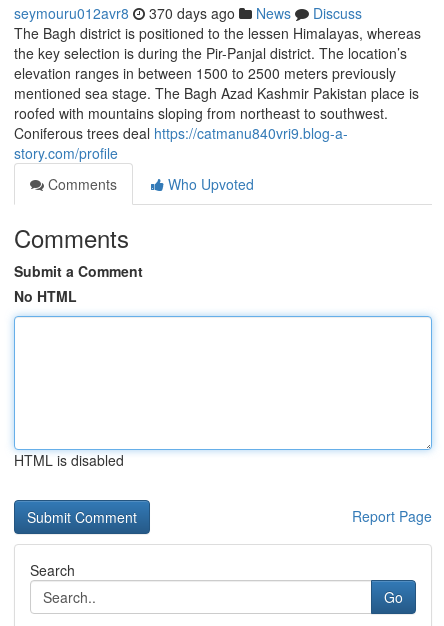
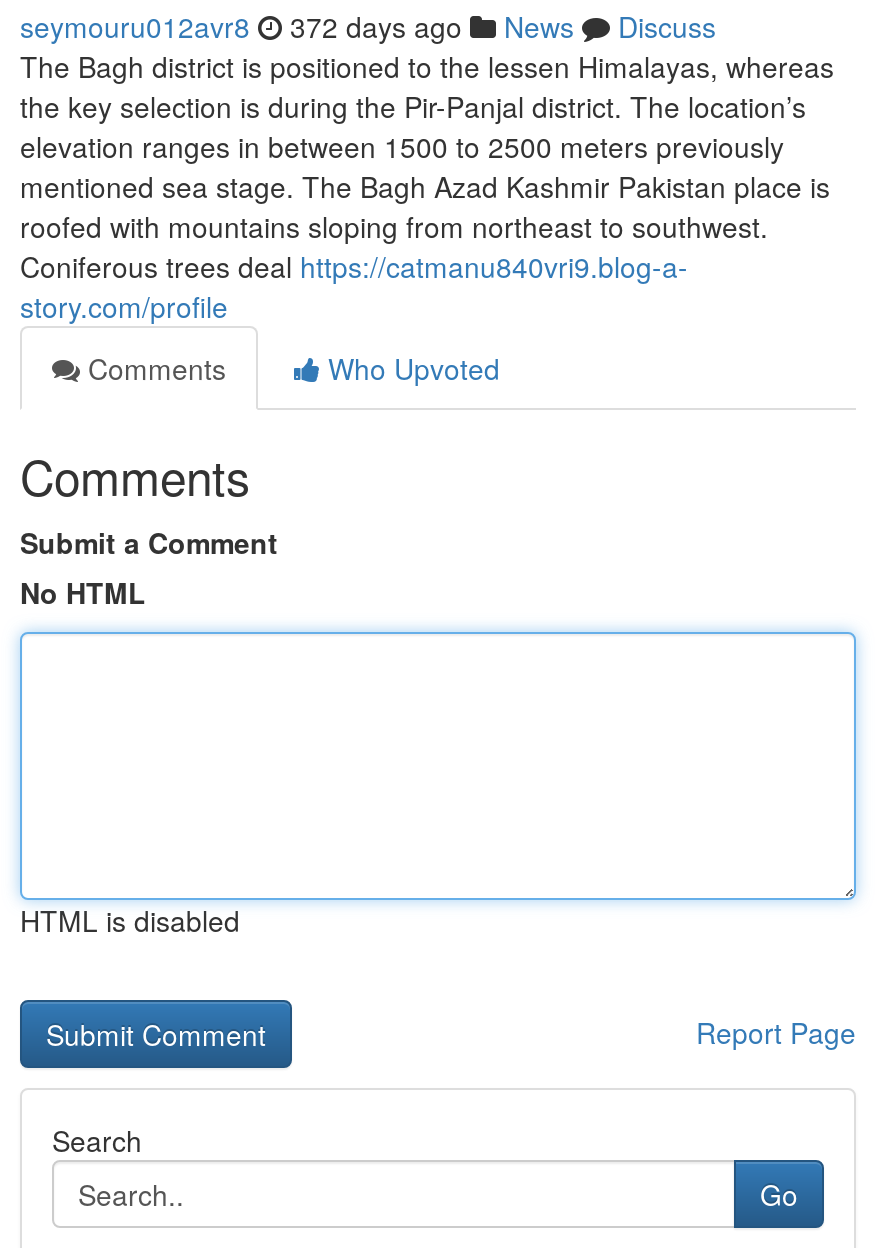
- seymouru012avr8 370 days ago News Discuss
+ seymouru012avr8 372 days ago News Discuss
